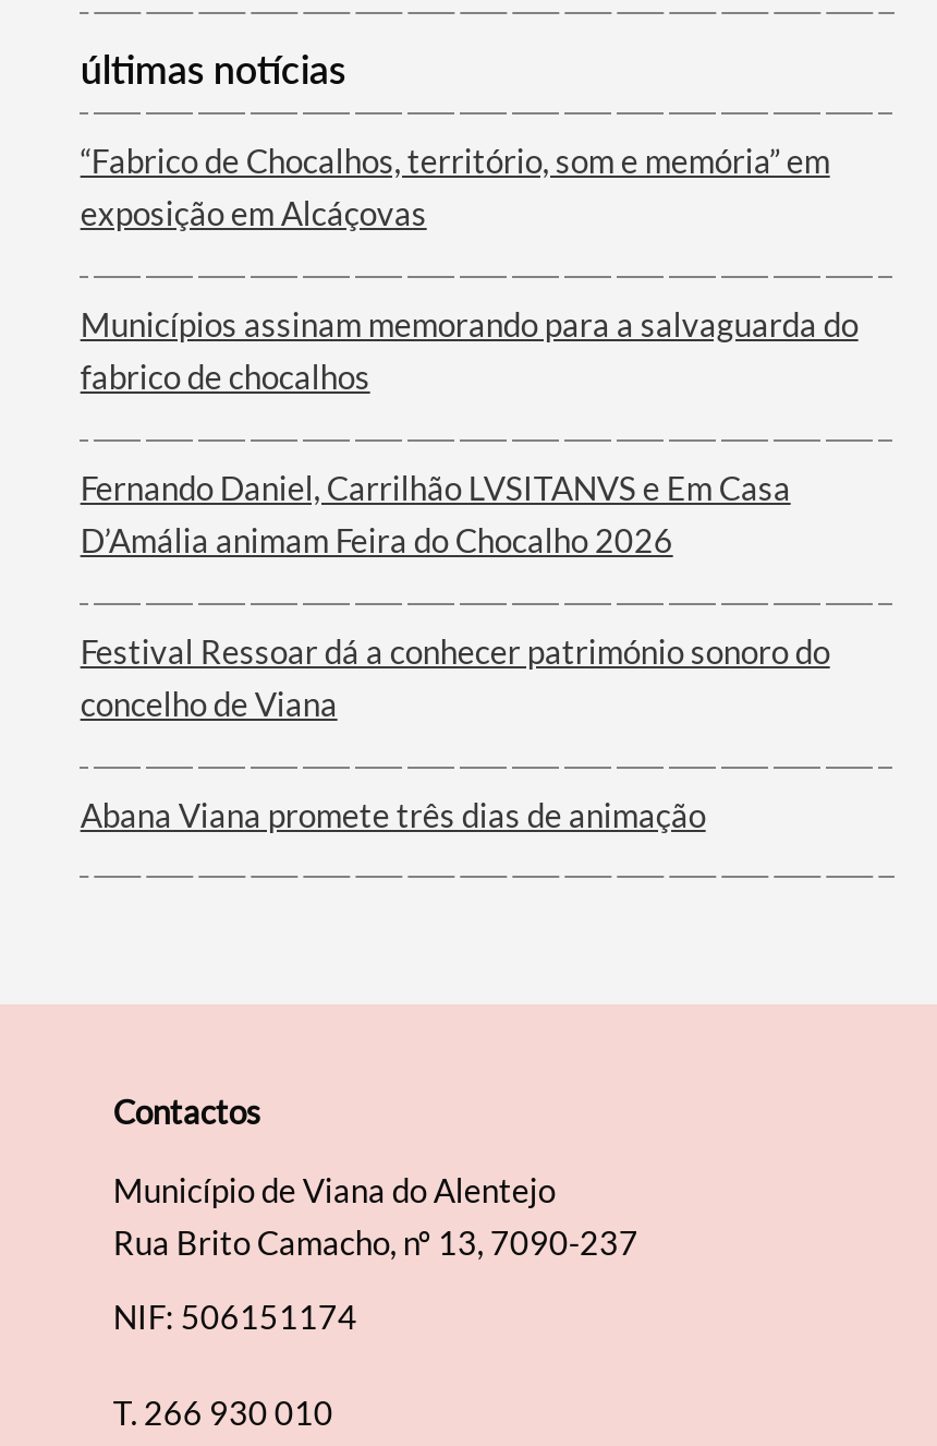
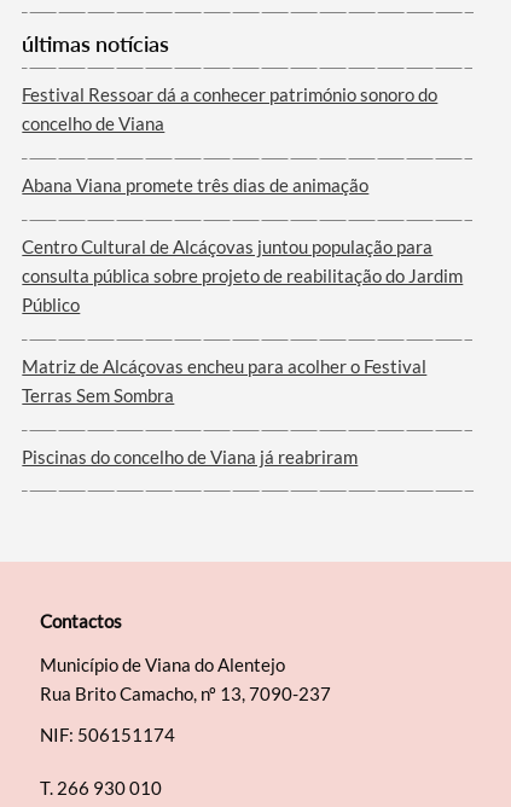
- “Fabrico de Chocalhos, território, som e memória” em
- exposição em Alcáçovas
- Municípios assinam memorando para a salvaguarda do
- fabrico de chocalhos
- Fernando Daniel, Carrilhão LVSITANVS e Em Casa
- D’Amália animam Feira do Chocalho 2026

moved up: Festival Ressoar dá a conhecer património sonoro do | concelho de Viana | Abana Viana promete três dias de animação

+ Centro Cultural de Alcáçovas juntou população para
+ consulta pública sobre projeto de reabilitação do Jardim
+ Público
+ Matriz de Alcáçovas encheu para acolher o Festival
+ Terras Sem Sombra
+ Piscinas do concelho de Viana já reabriram
